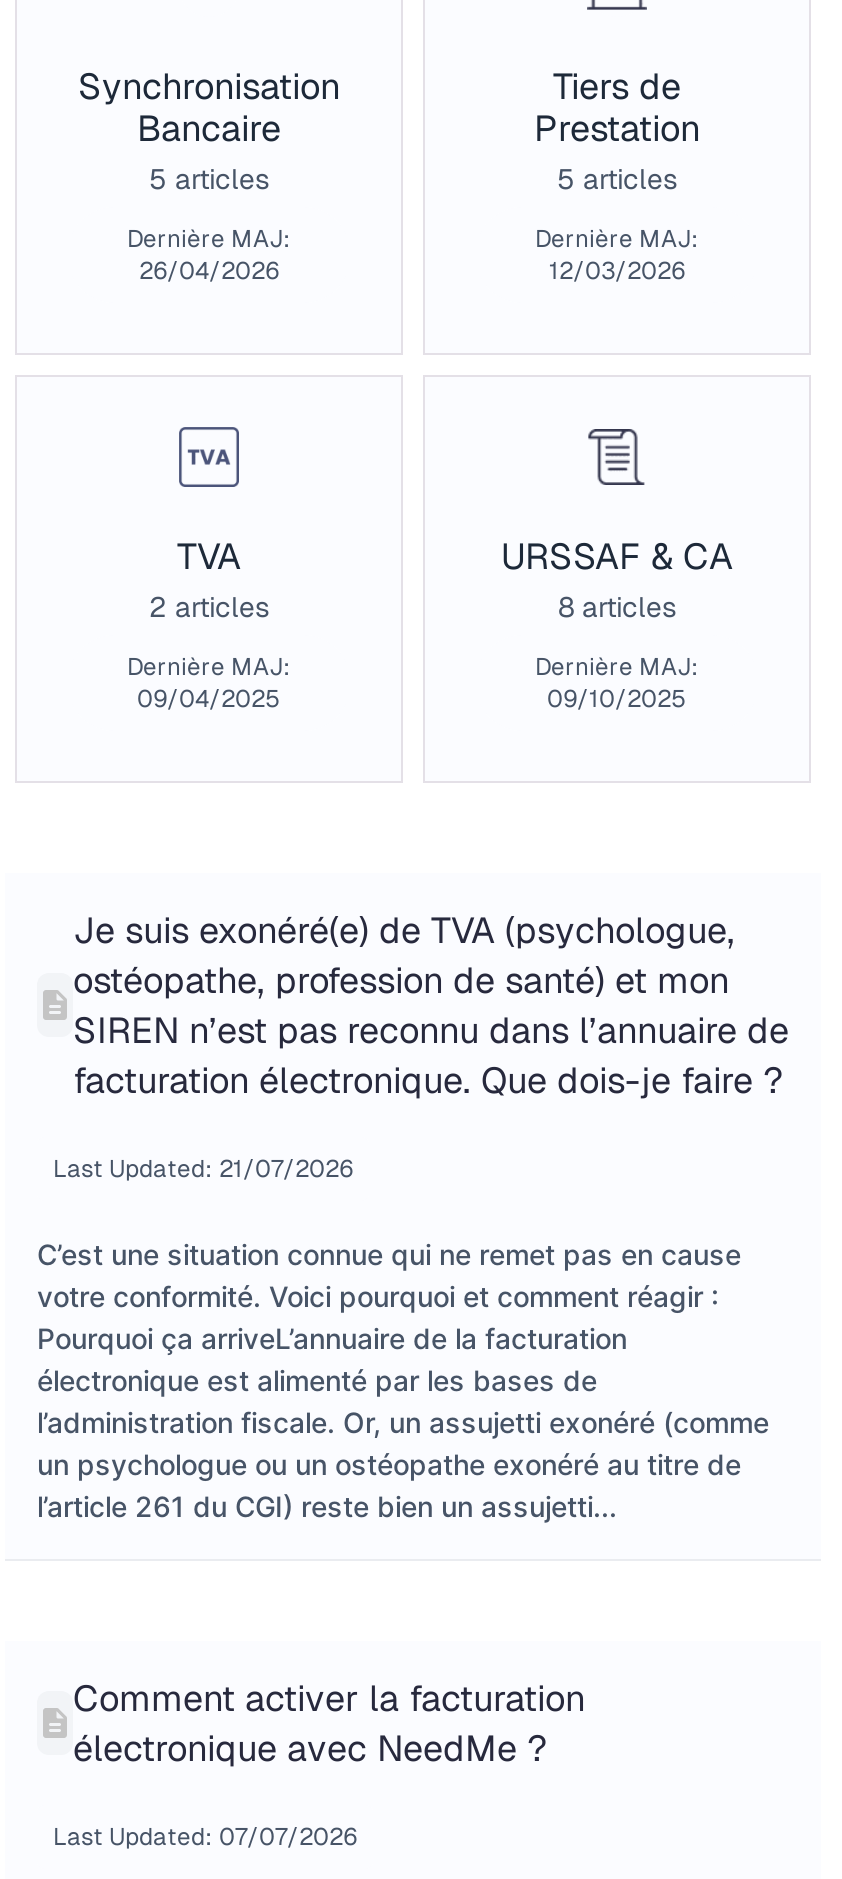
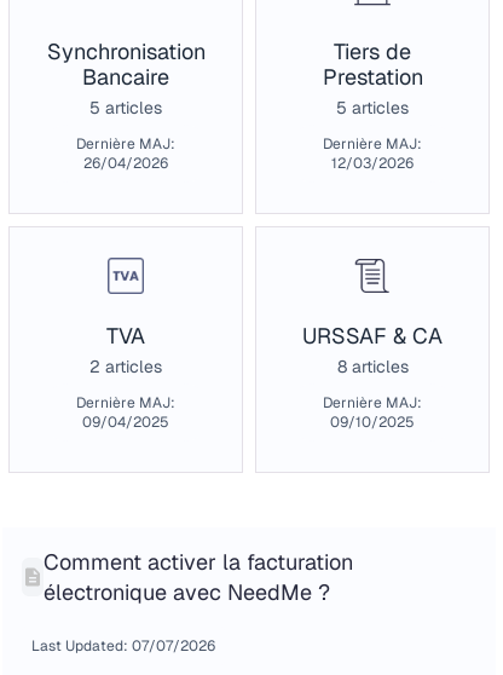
- Je suis exonéré(e) de TVA (psychologue,
- ostéopathe, profession de santé) et mon
- SIREN n’est pas reconnu dans l’annuaire de
- facturation électronique. Que dois-je faire ?
- Last Updated: 21/07/2026
- C’est une situation connue qui ne remet pas en cause
- votre conformité. Voici pourquoi et comment réagir :
- Pourquoi ça arriveL’annuaire de la facturation
- électronique est alimenté par les bases de
- l’administration fiscale. Or, un assujetti exonéré (comme
- un psychologue ou un ostéopathe exonéré au titre de
- l’article 261 du CGI) reste bien un assujetti...
